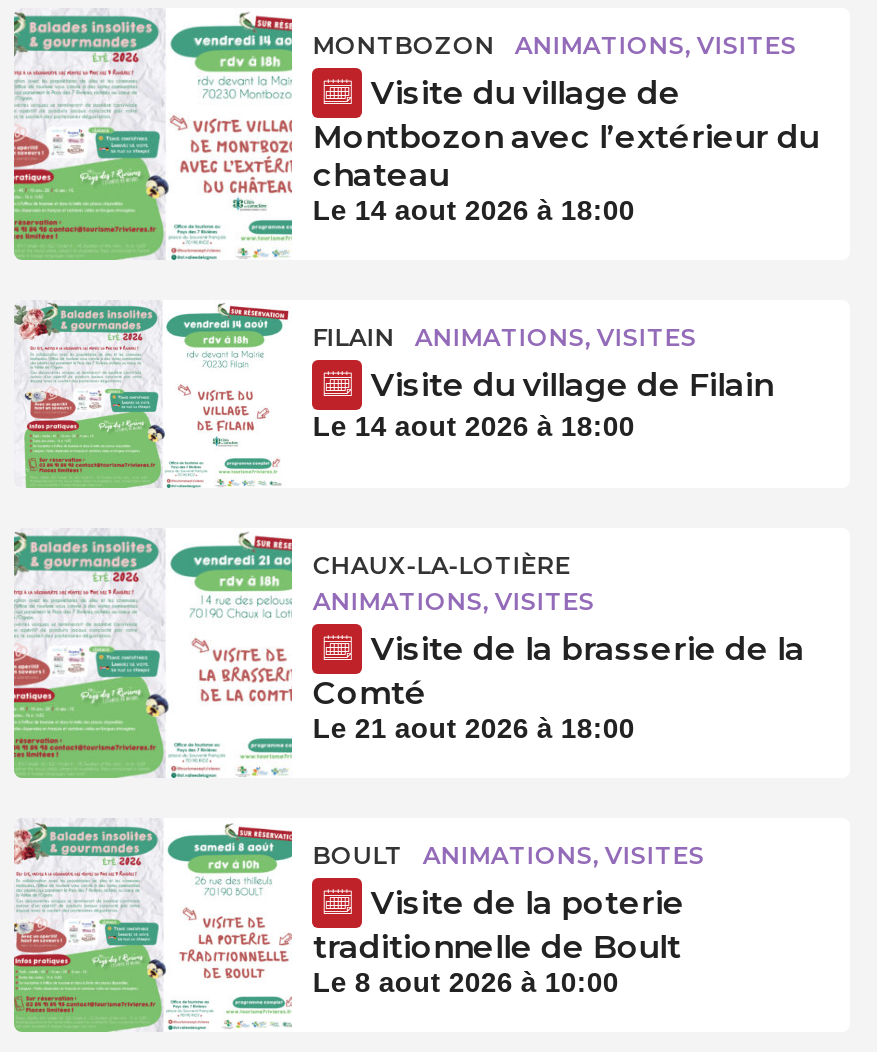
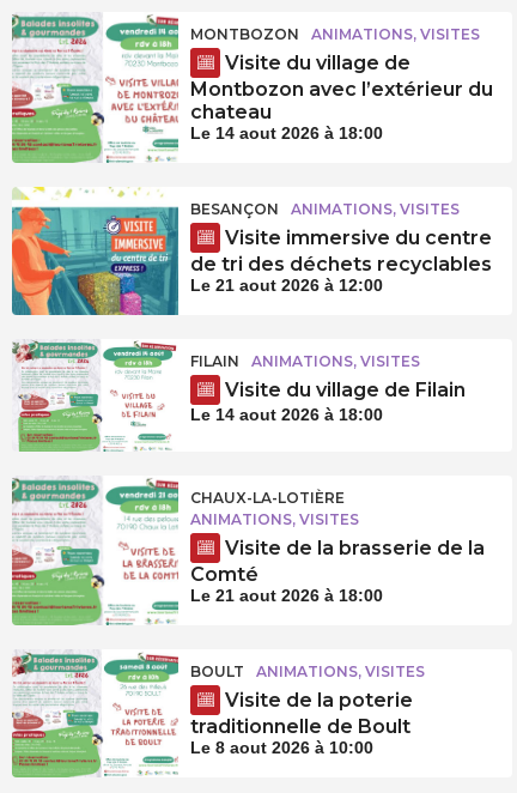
+ [image]
+ BESANÇON
+ ANIMATIONS, VISITES
+ Visite immersive du centre
+ de tri des déchets recyclables
+ Le 21 aout 2026 à 12:00
